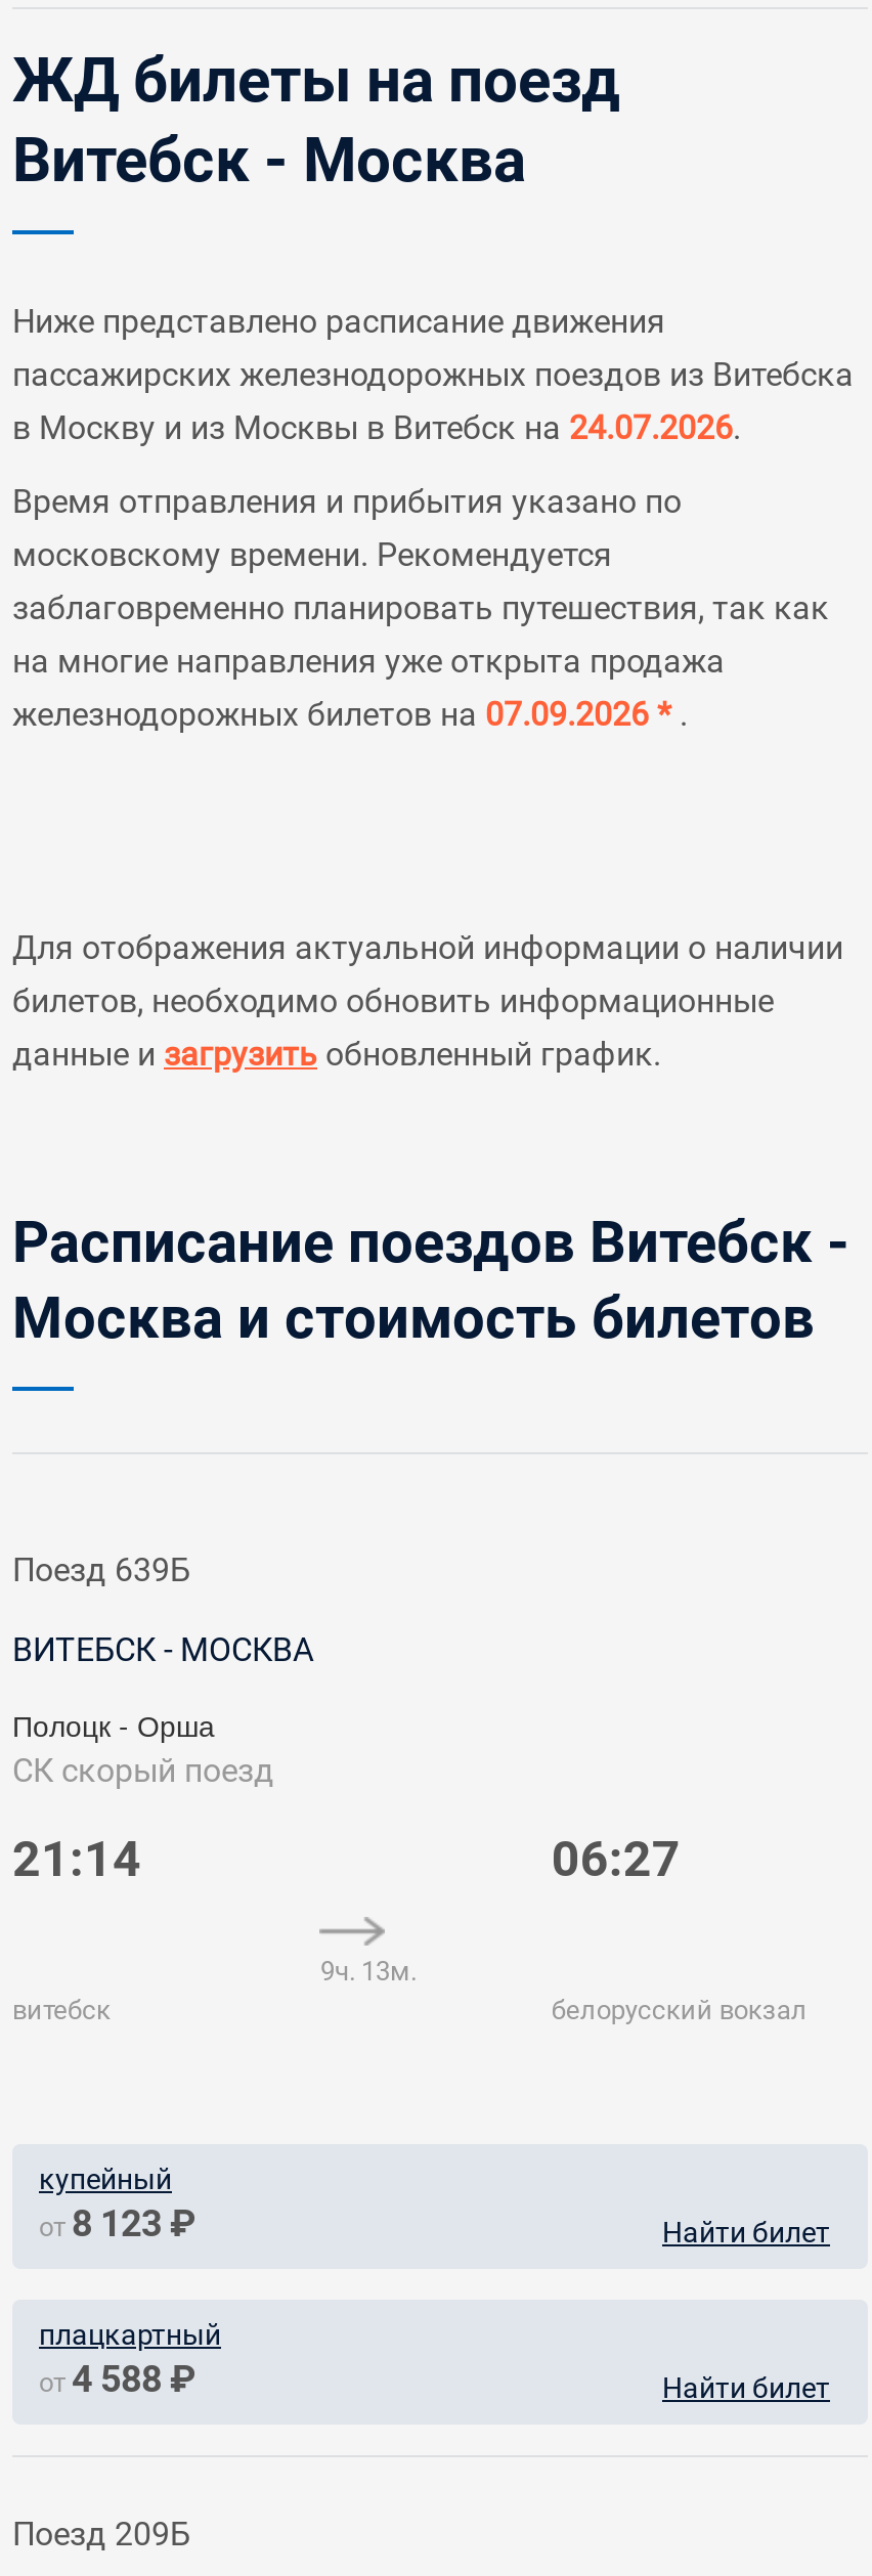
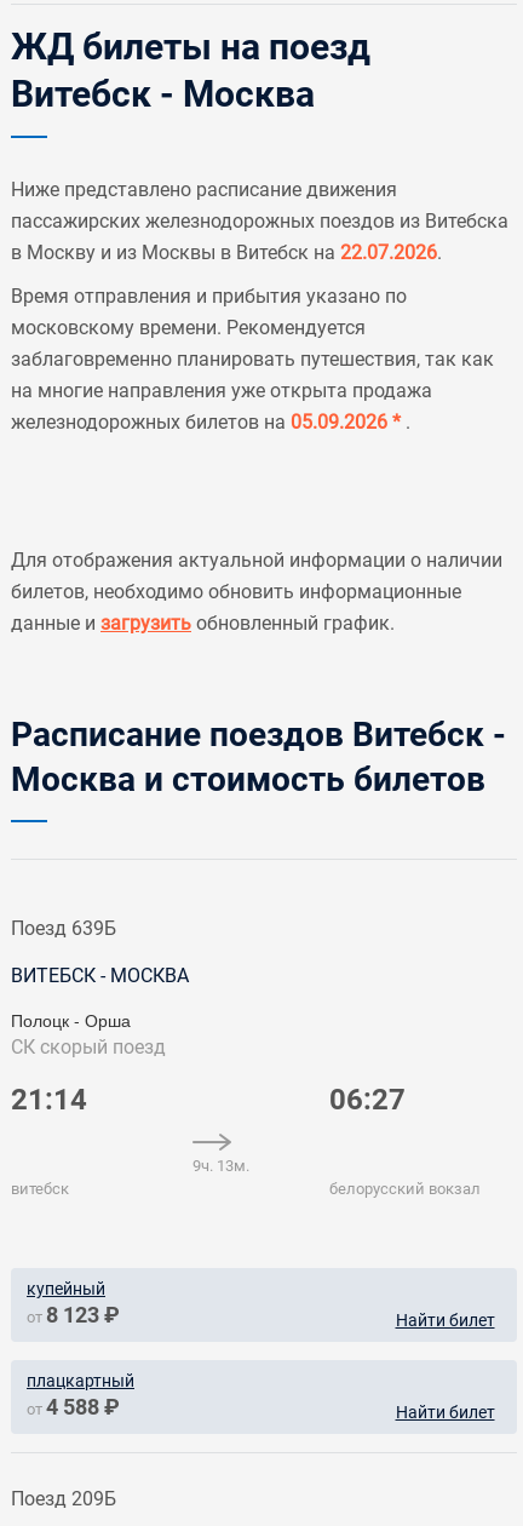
- в Москву и из Москвы в Витебск на 24.07.2026.
+ в Москву и из Москвы в Витебск на 22.07.2026.

- железнодорожных билетов на 07.09.2026 *.
+ железнодорожных билетов на 05.09.2026 *.
